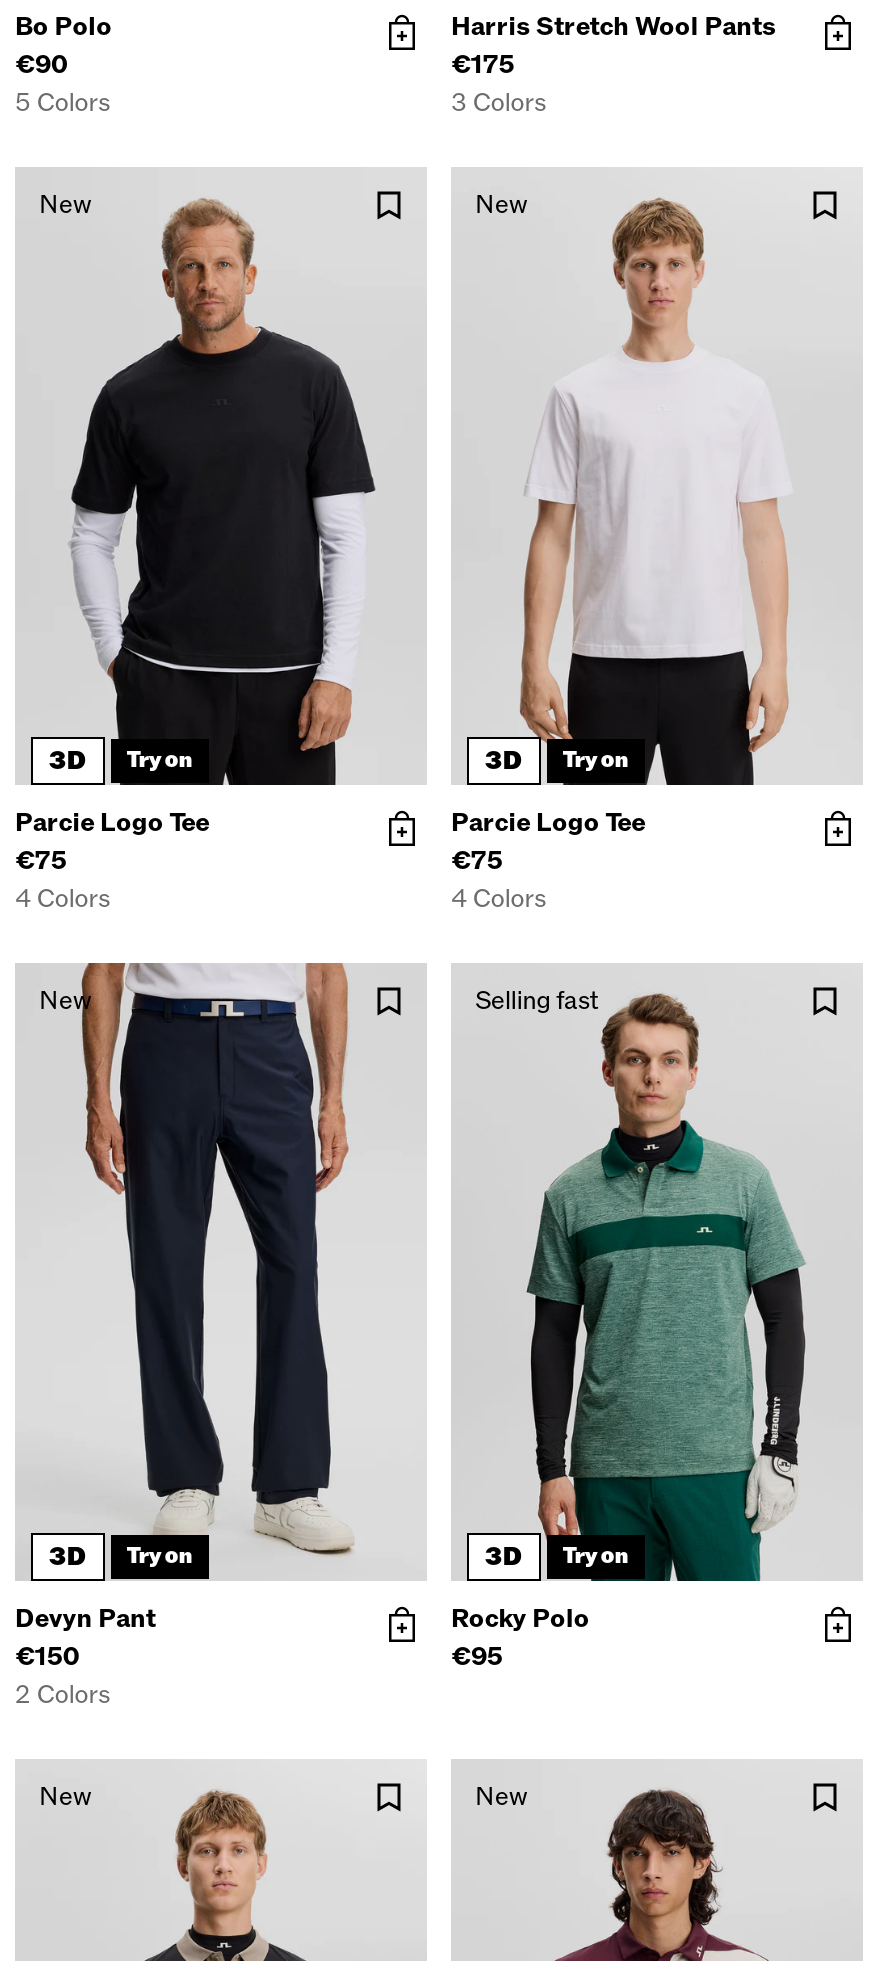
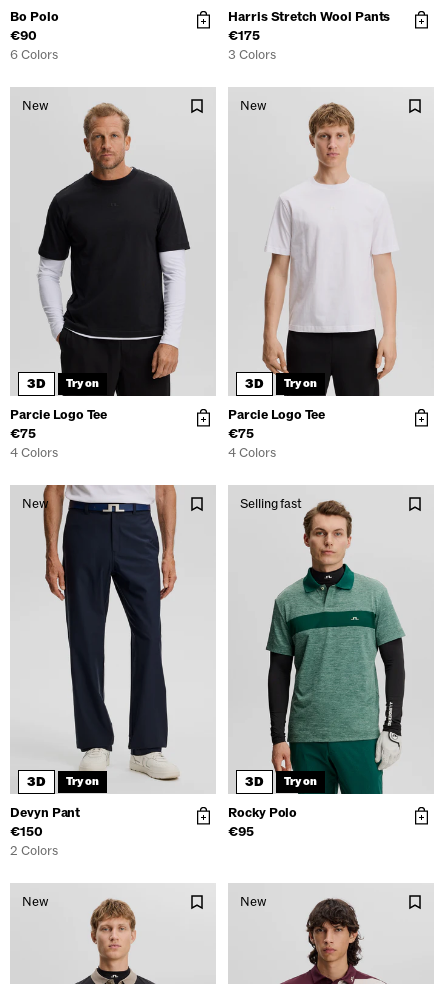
- 5 Colors
+ 6 Colors
